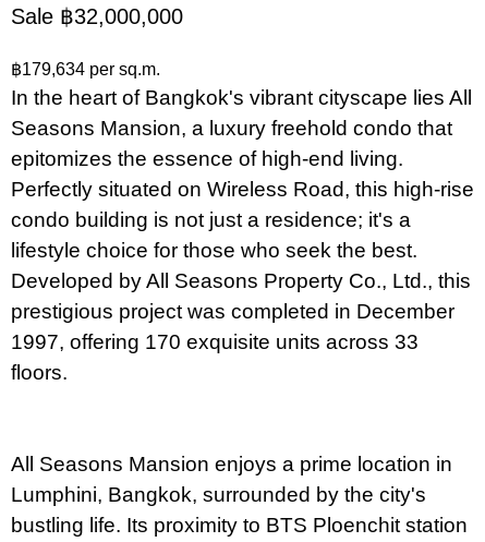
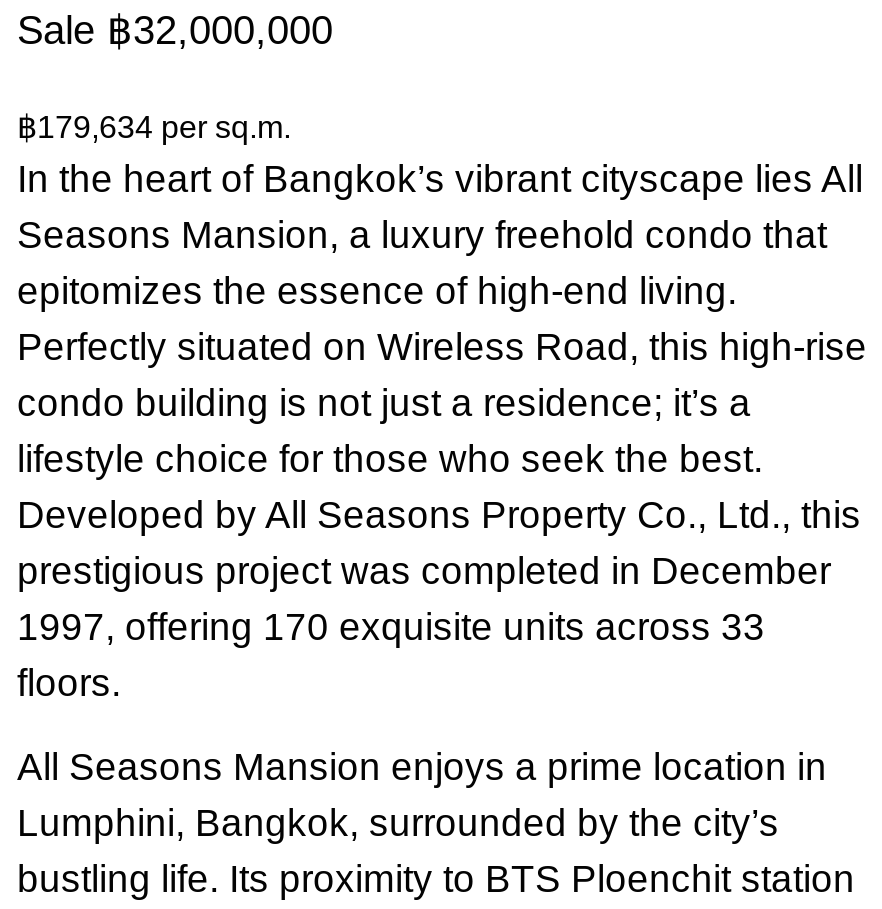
- In the heart of Bangkok's vibrant cityscape lies All
+ In the heart of Bangkok’s vibrant cityscape lies All

- condo building is not just a residence; it's a
+ condo building is not just a residence; it’s a

- Lumphini, Bangkok, surrounded by the city's
+ Lumphini, Bangkok, surrounded by the city’s
